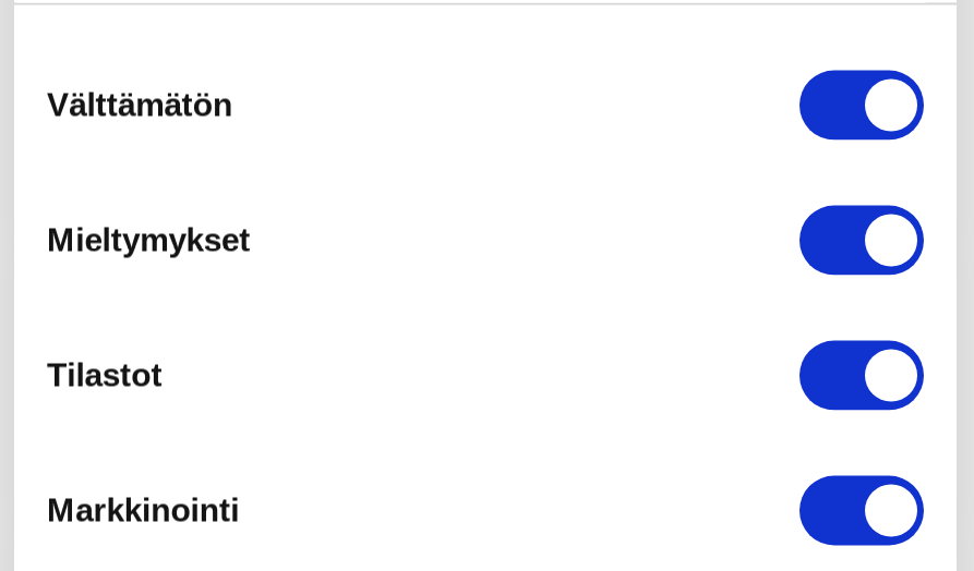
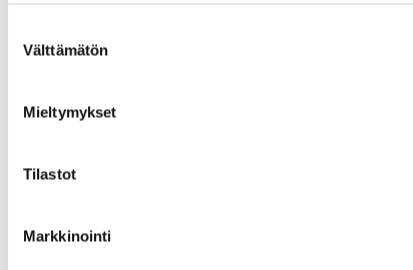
- [image]

- [image]

- [image]

- [image]
